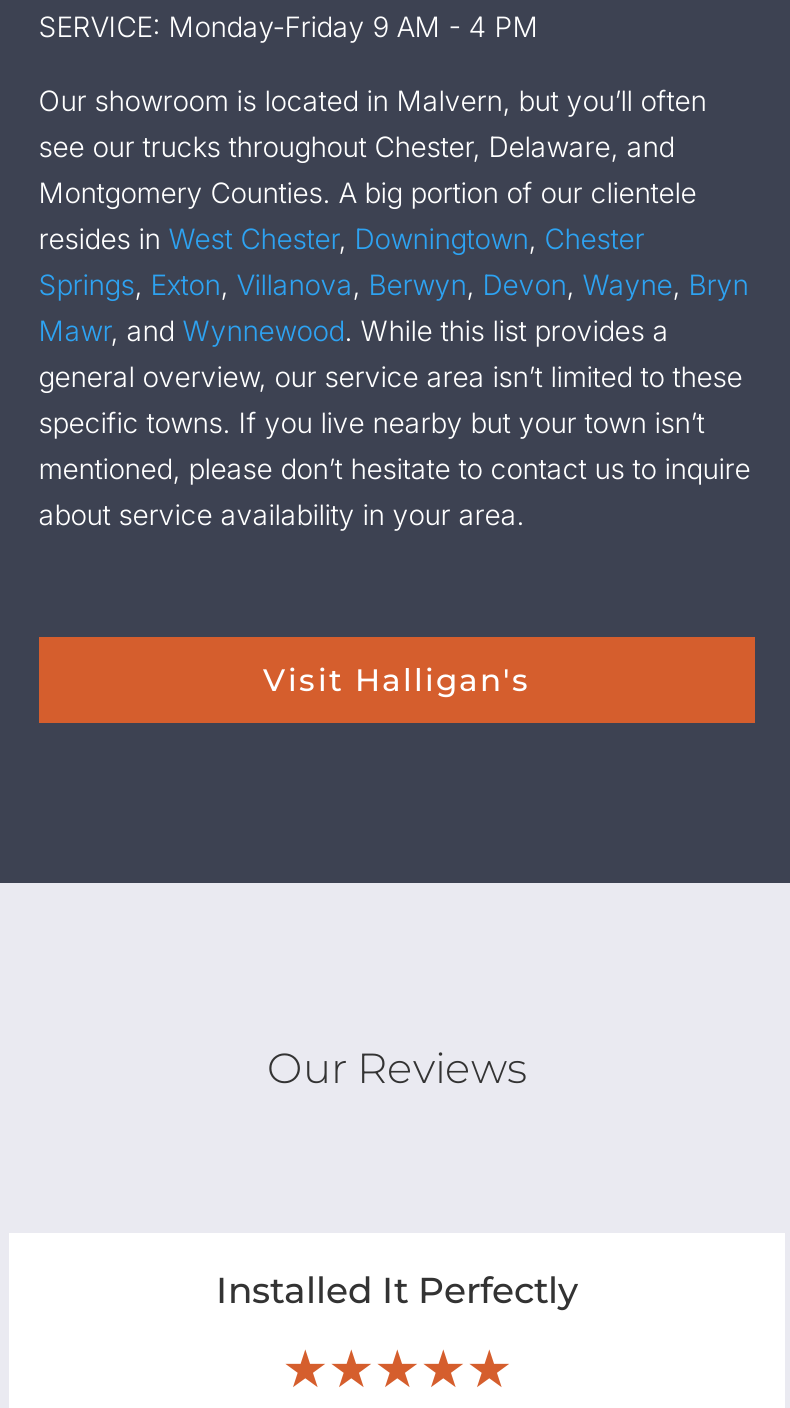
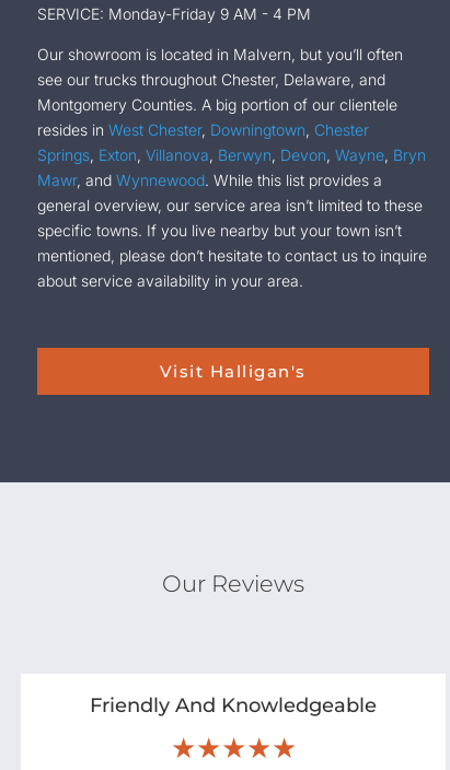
- Installed It Perfectly
+ Friendly And Knowledgeable
